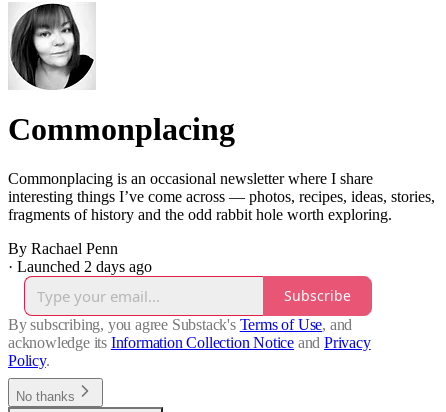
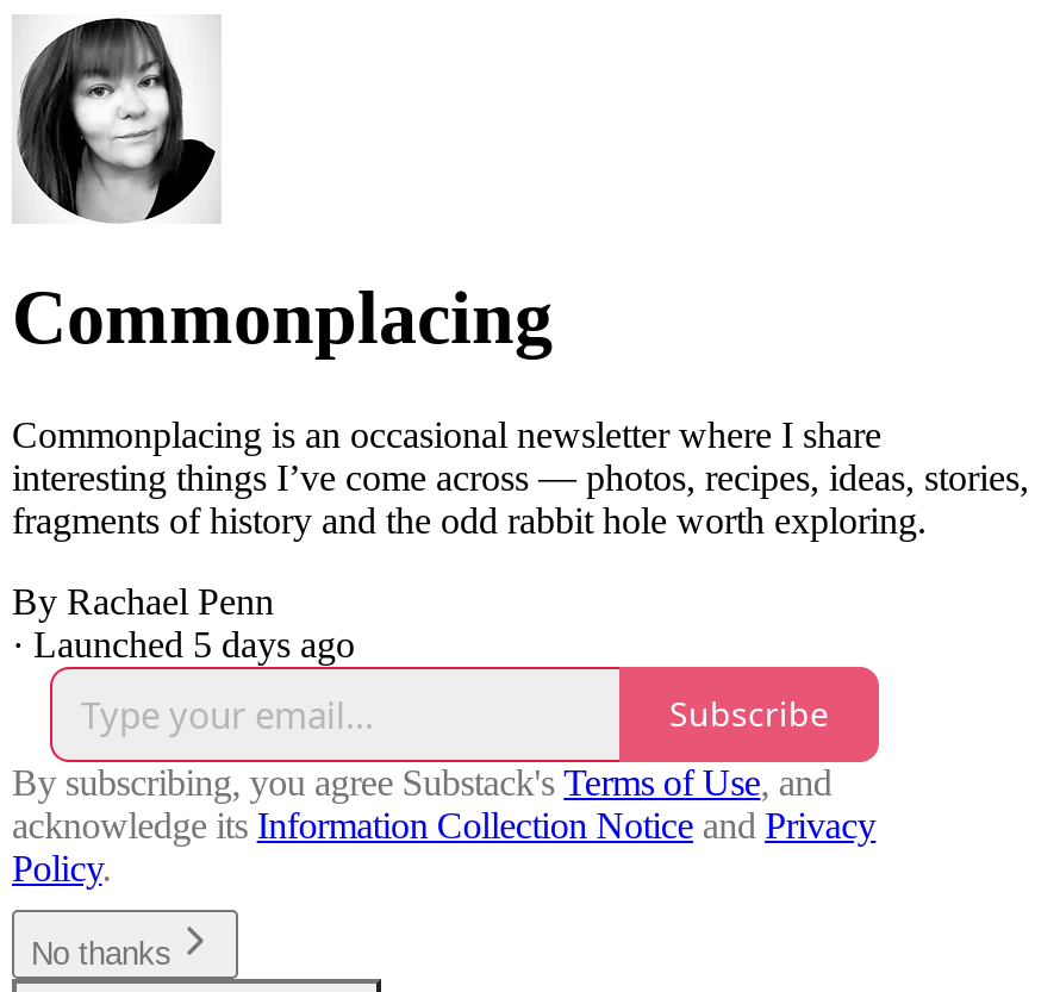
- · Launched 2 days ago
+ · Launched 5 days ago
